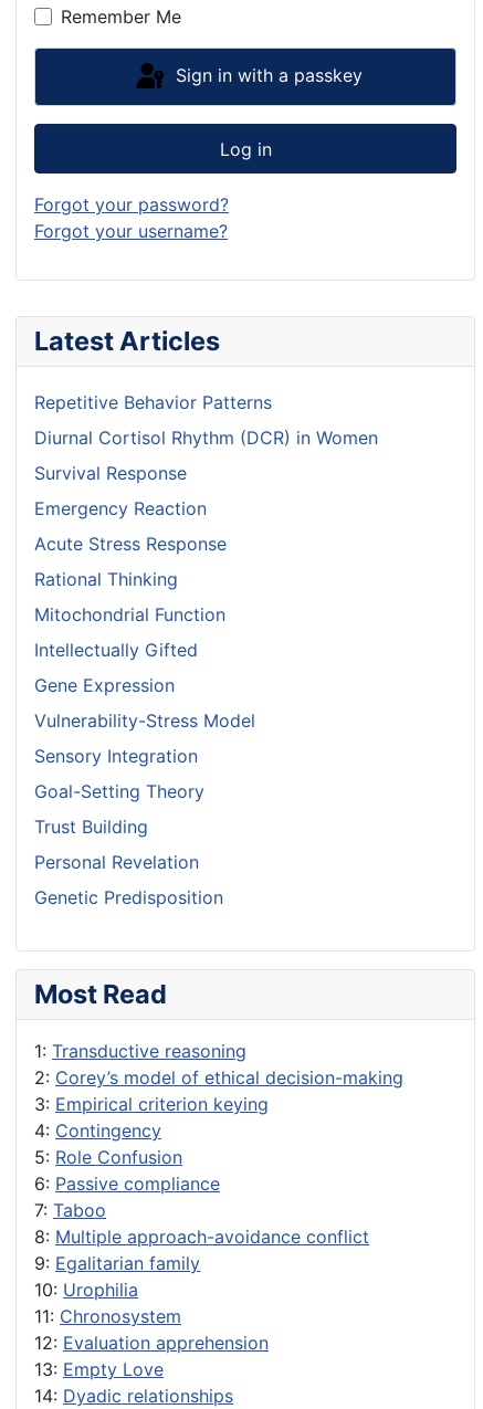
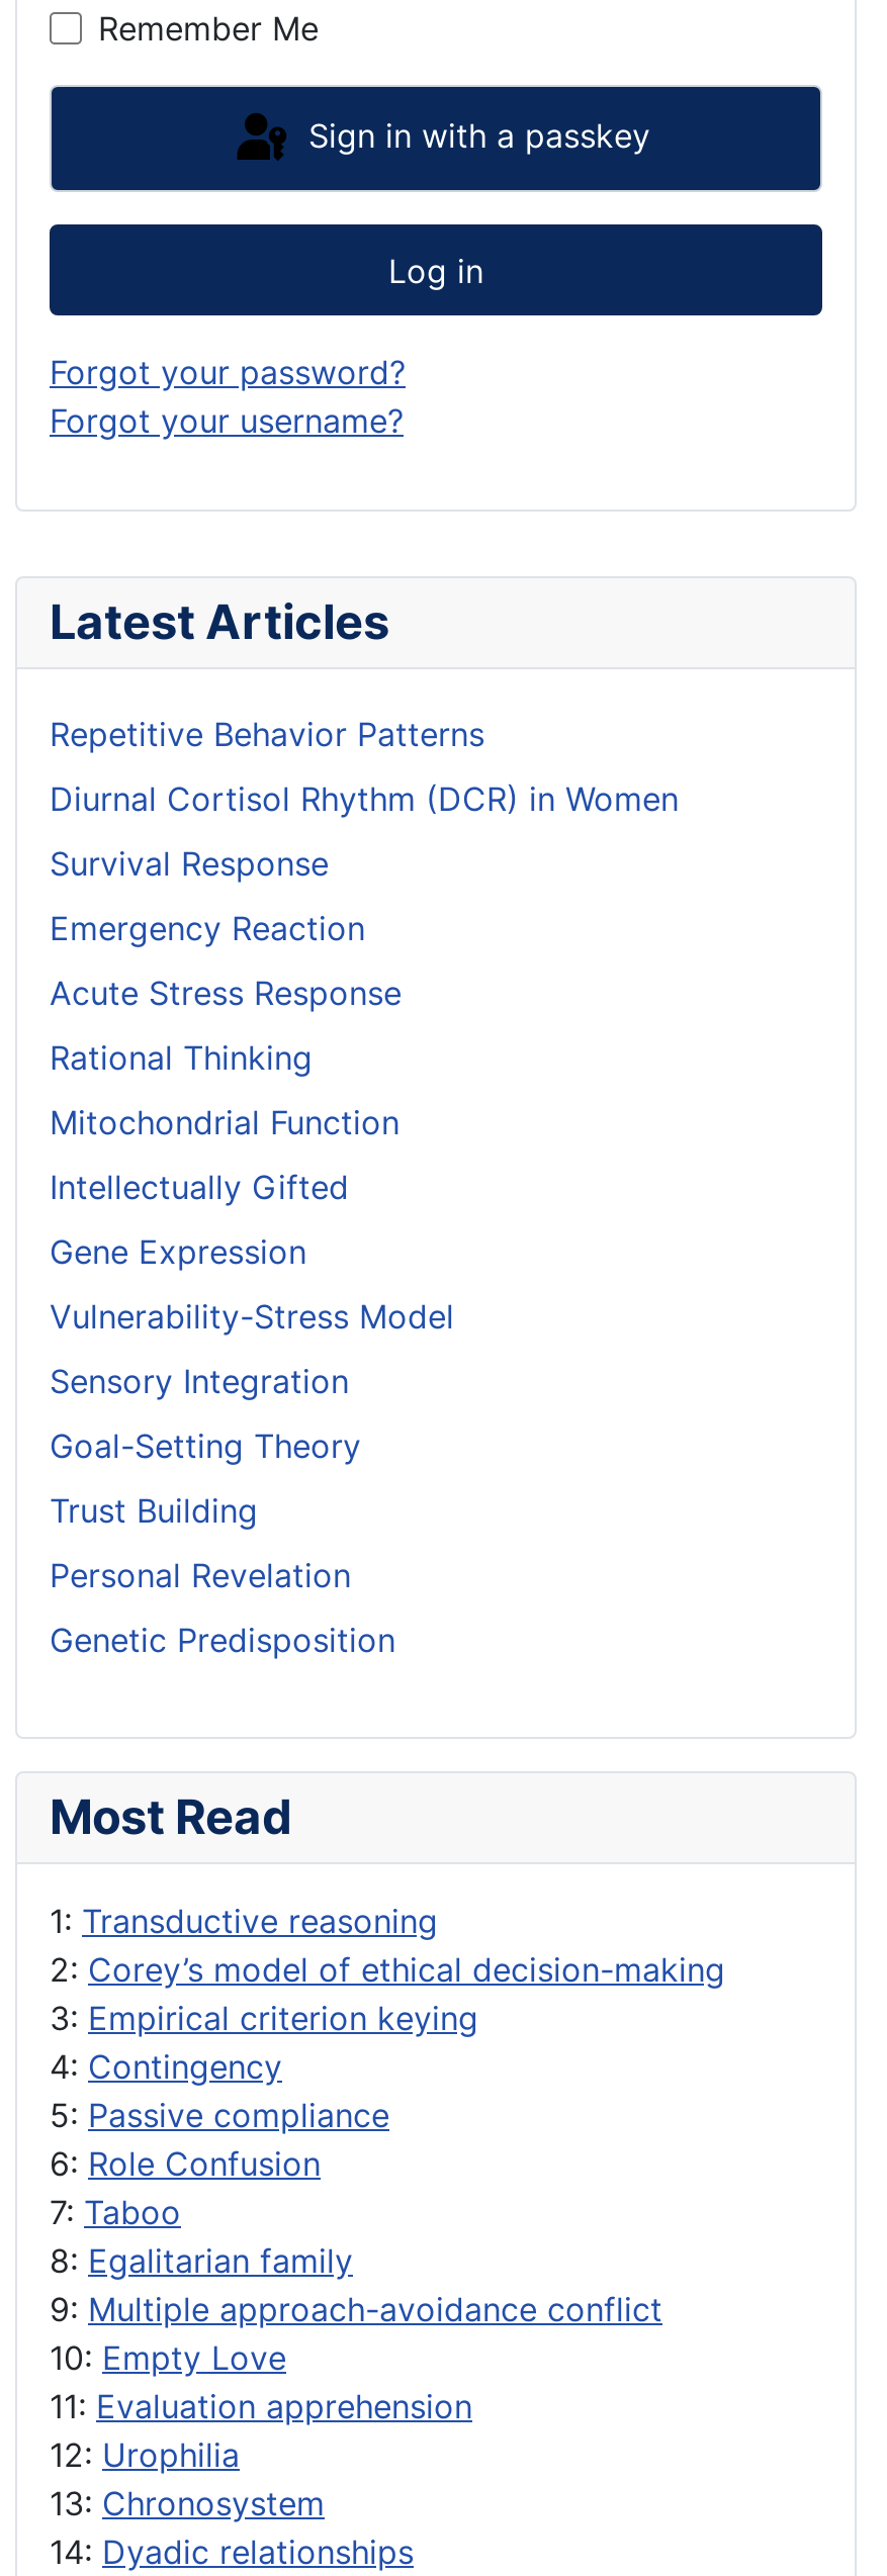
- 5: Role Confusion
- 6: Passive compliance
+ 5: Passive compliance
+ 6: Role Confusion

- 8: Multiple approach-avoidance conflict
- 9: Egalitarian family
- 10: Urophilia
- 11: Chronosystem
- 12: Evaluation apprehension
- 13: Empty Love
+ 8: Egalitarian family
+ 9: Multiple approach-avoidance conflict
+ 10: Empty Love
+ 11: Evaluation apprehension
+ 12: Urophilia
+ 13: Chronosystem
